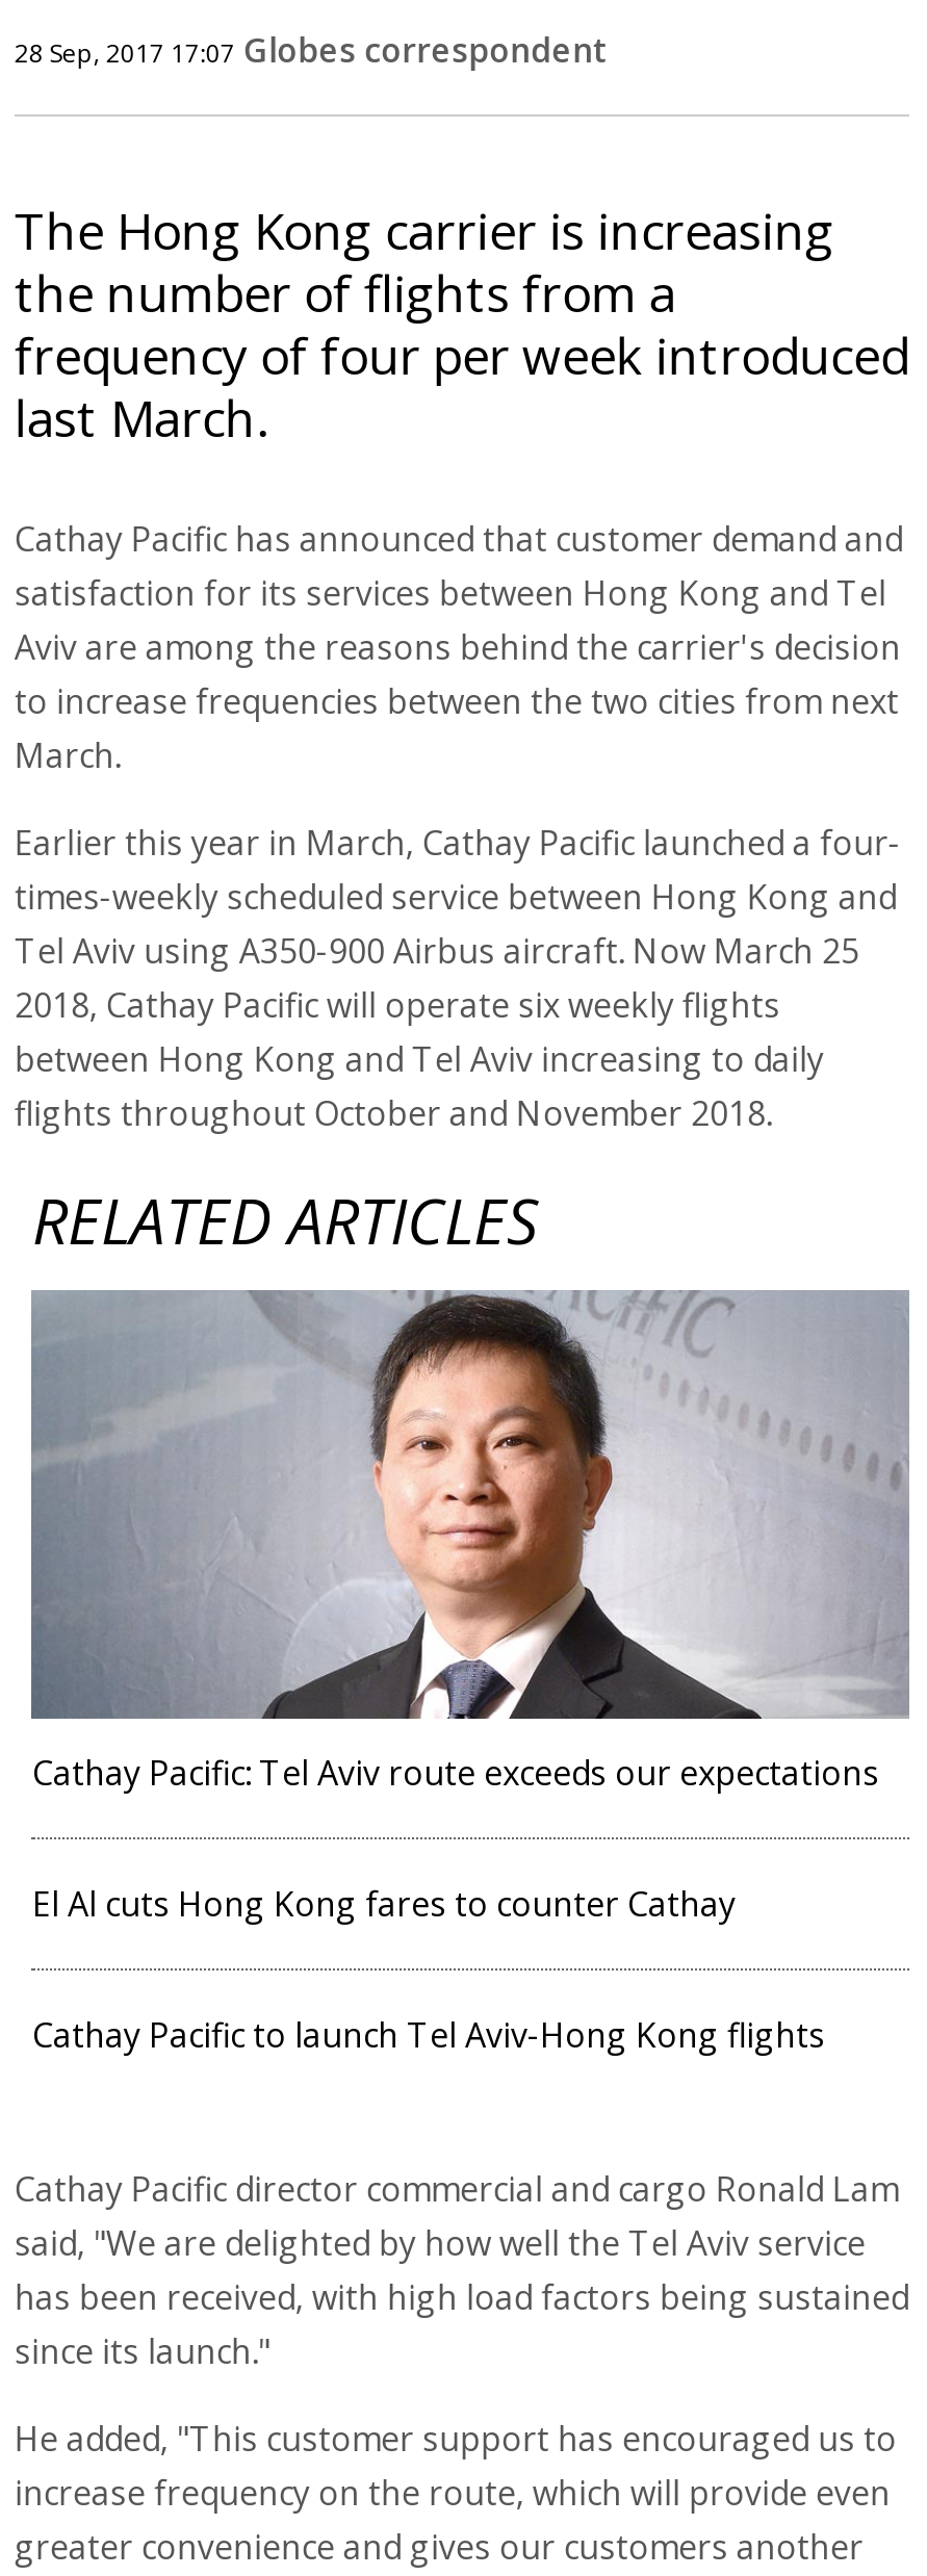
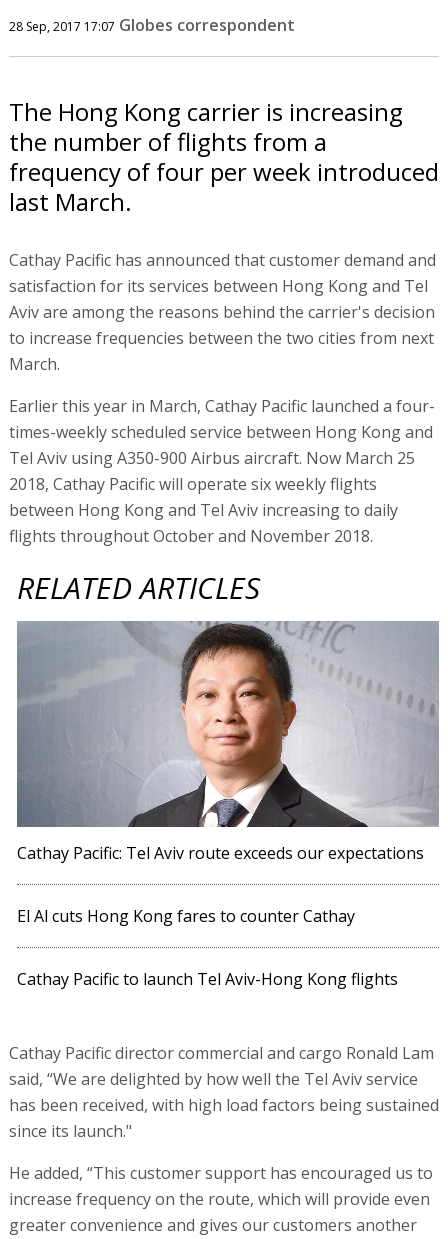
- said, "We are delighted by how well the Tel Aviv service
+ said, “We are delighted by how well the Tel Aviv service

- He added, "This customer support has encouraged us to
+ He added, “This customer support has encouraged us to
